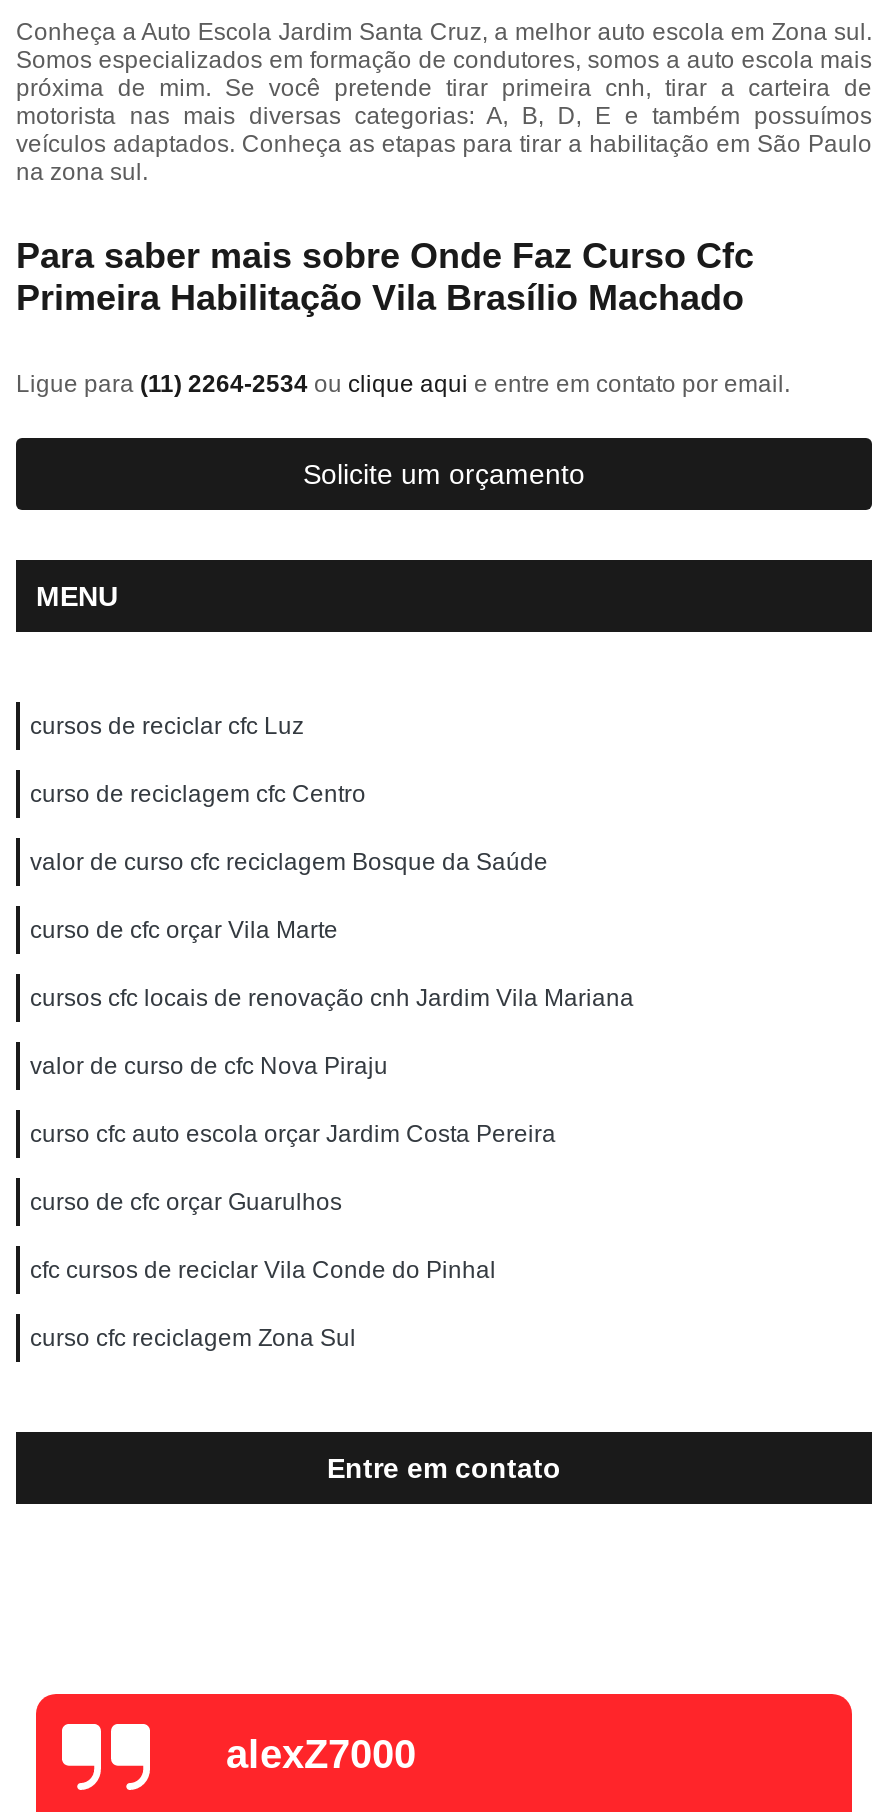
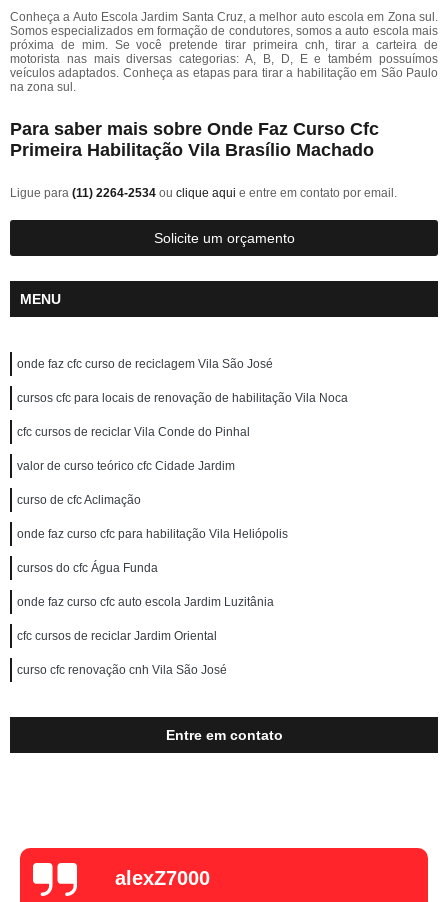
- cursos de reciclar cfc Luz
- curso de reciclagem cfc Centro
- valor de curso cfc reciclagem Bosque da Saúde
- curso de cfc orçar Vila Marte
- cursos cfc locais de renovação cnh Jardim Vila Mariana
- valor de curso de cfc Nova Piraju
- curso cfc auto escola orçar Jardim Costa Pereira
- curso de cfc orçar Guarulhos
+ onde faz cfc curso de reciclagem Vila São José
+ cursos cfc para locais de renovação de habilitação Vila Noca

moved up: cfc cursos de reciclar Vila Conde do Pinhal

- curso cfc reciclagem Zona Sul
+ valor de curso teórico cfc Cidade Jardim
+ curso de cfc Aclimação
+ onde faz curso cfc para habilitação Vila Heliópolis
+ cursos do cfc Água Funda
+ onde faz curso cfc auto escola Jardim Luzitânia
+ cfc cursos de reciclar Jardim Oriental
+ curso cfc renovação cnh Vila São José
